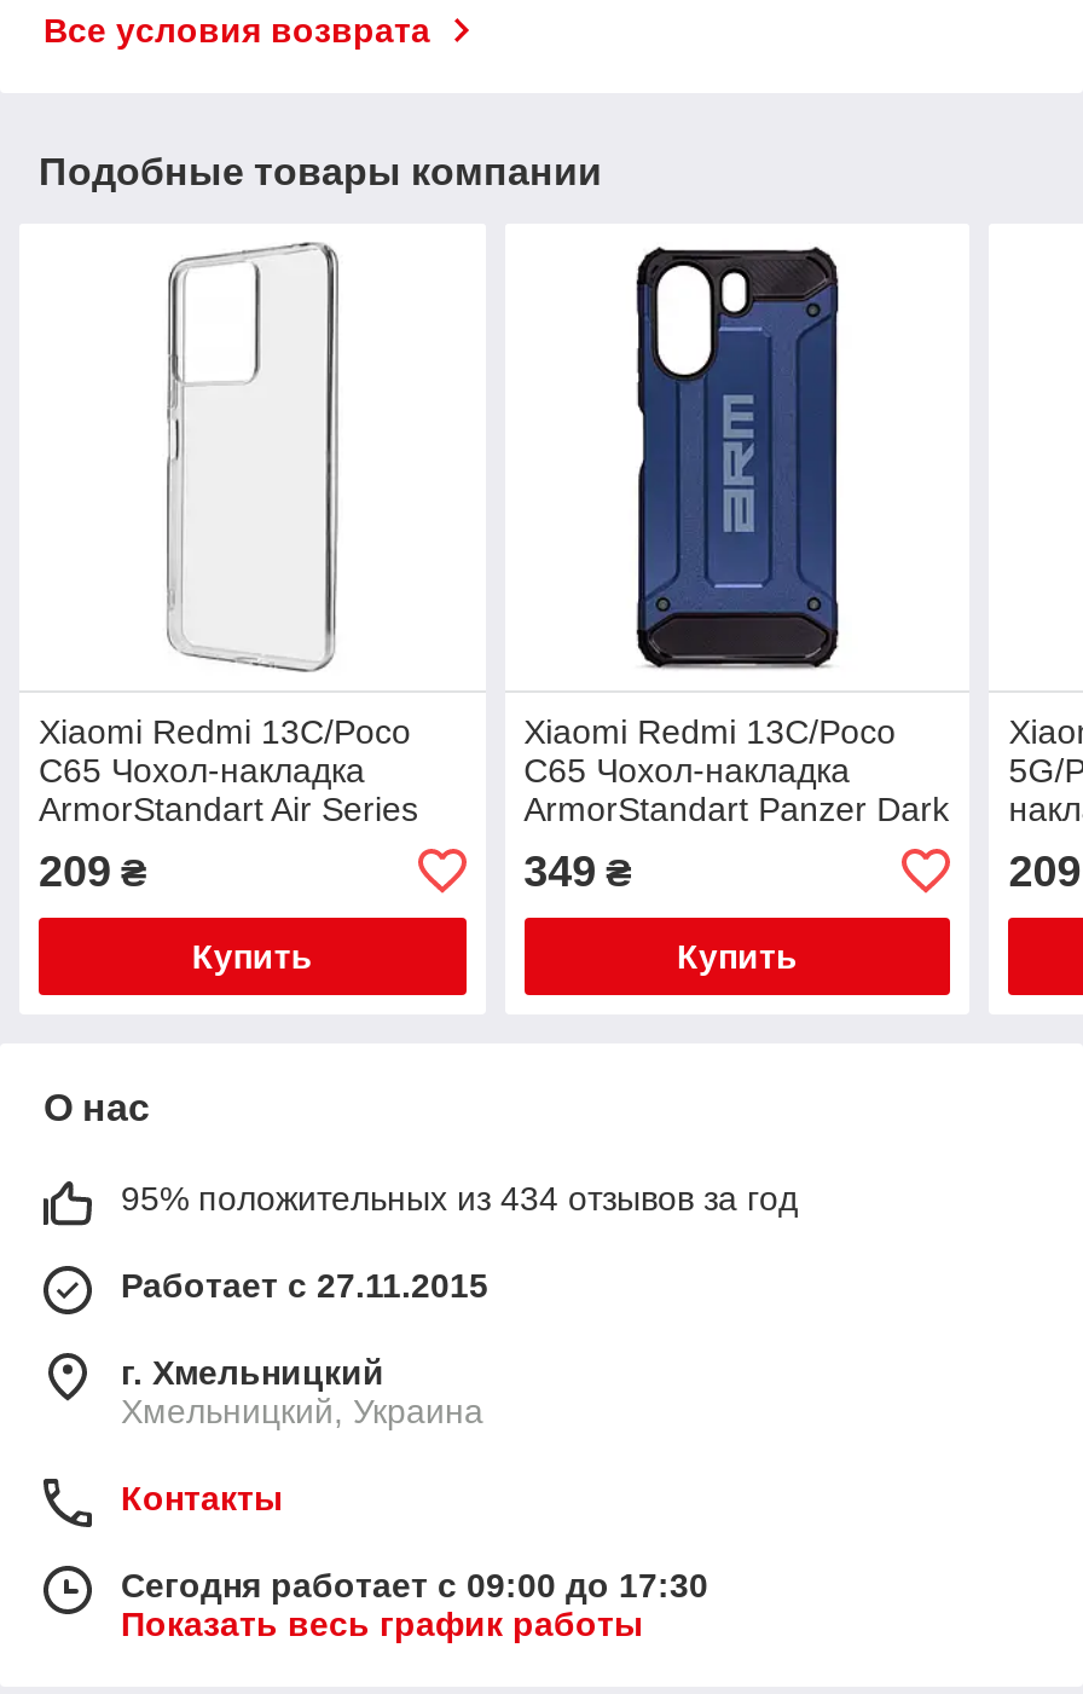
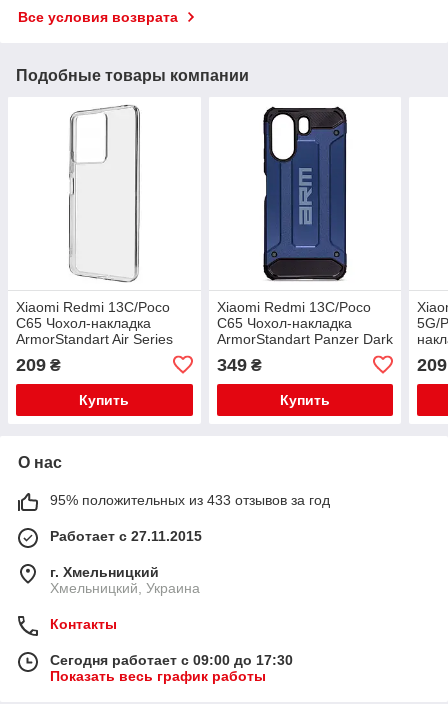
- 95% положительных из 434 отзывов за год
+ 95% положительных из 433 отзывов за год
